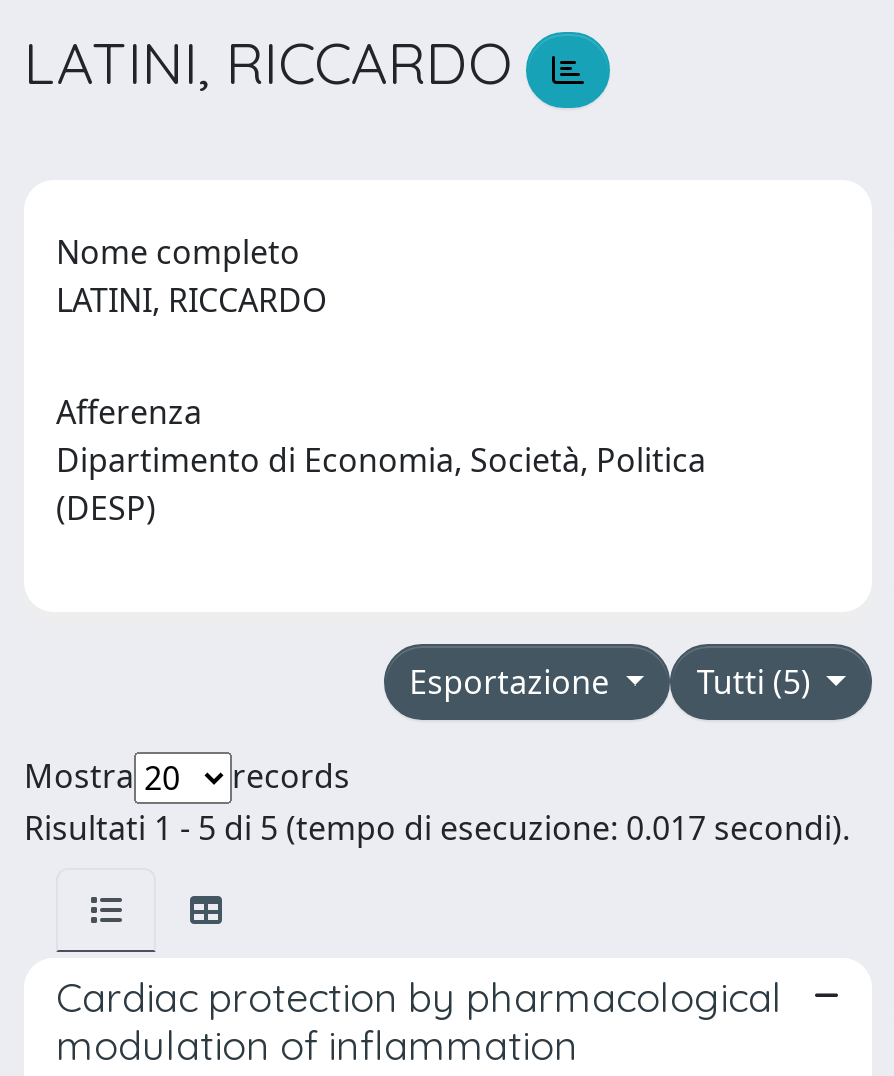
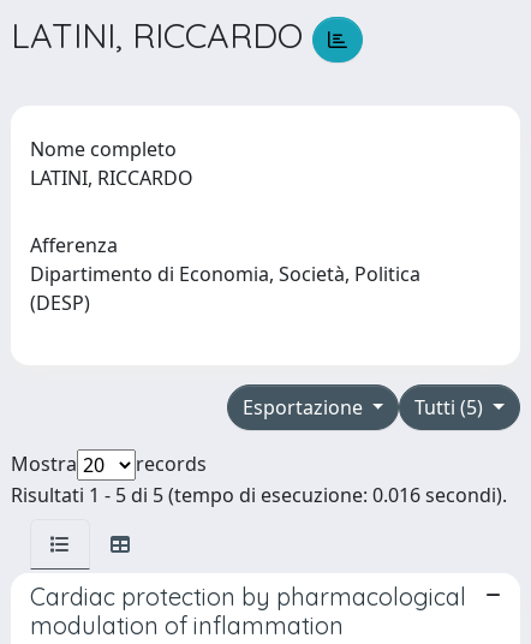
- Risultati 1 - 5 di 5 (tempo di esecuzione: 0.017 secondi).
+ Risultati 1 - 5 di 5 (tempo di esecuzione: 0.016 secondi).
